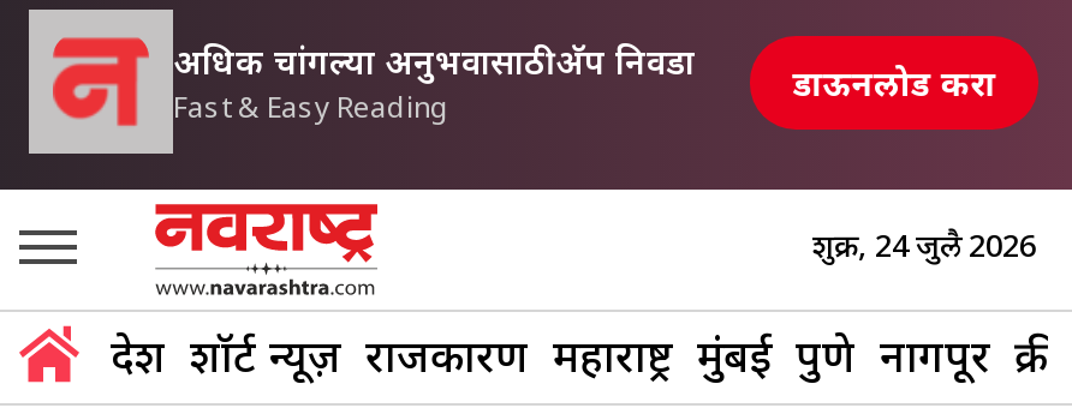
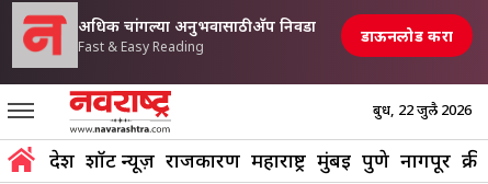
- शुक्र, 24 जुलै 2026
+ बुध, 22 जुलै 2026
